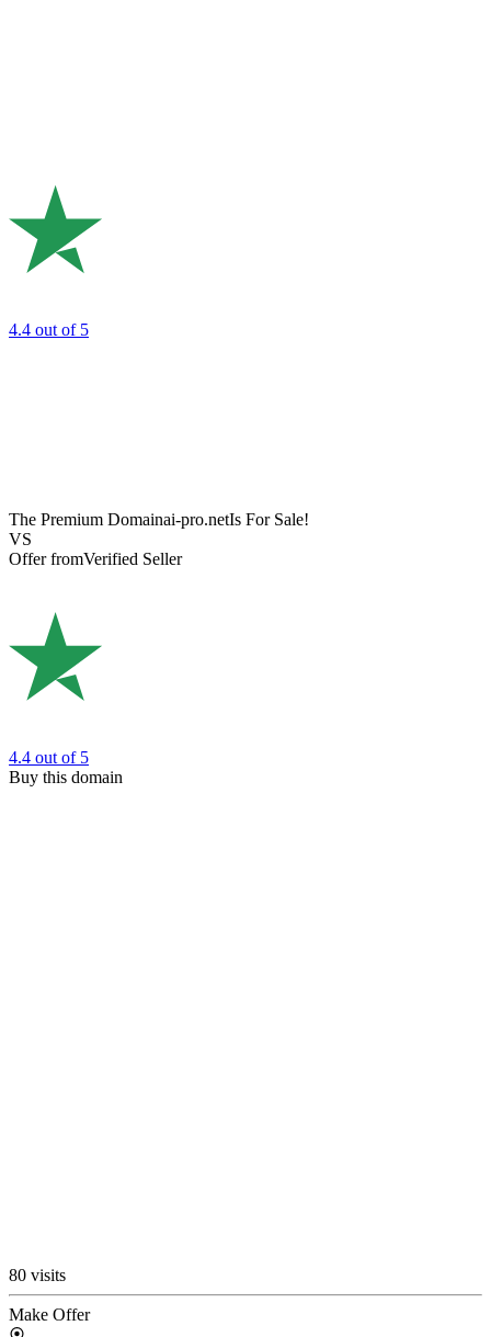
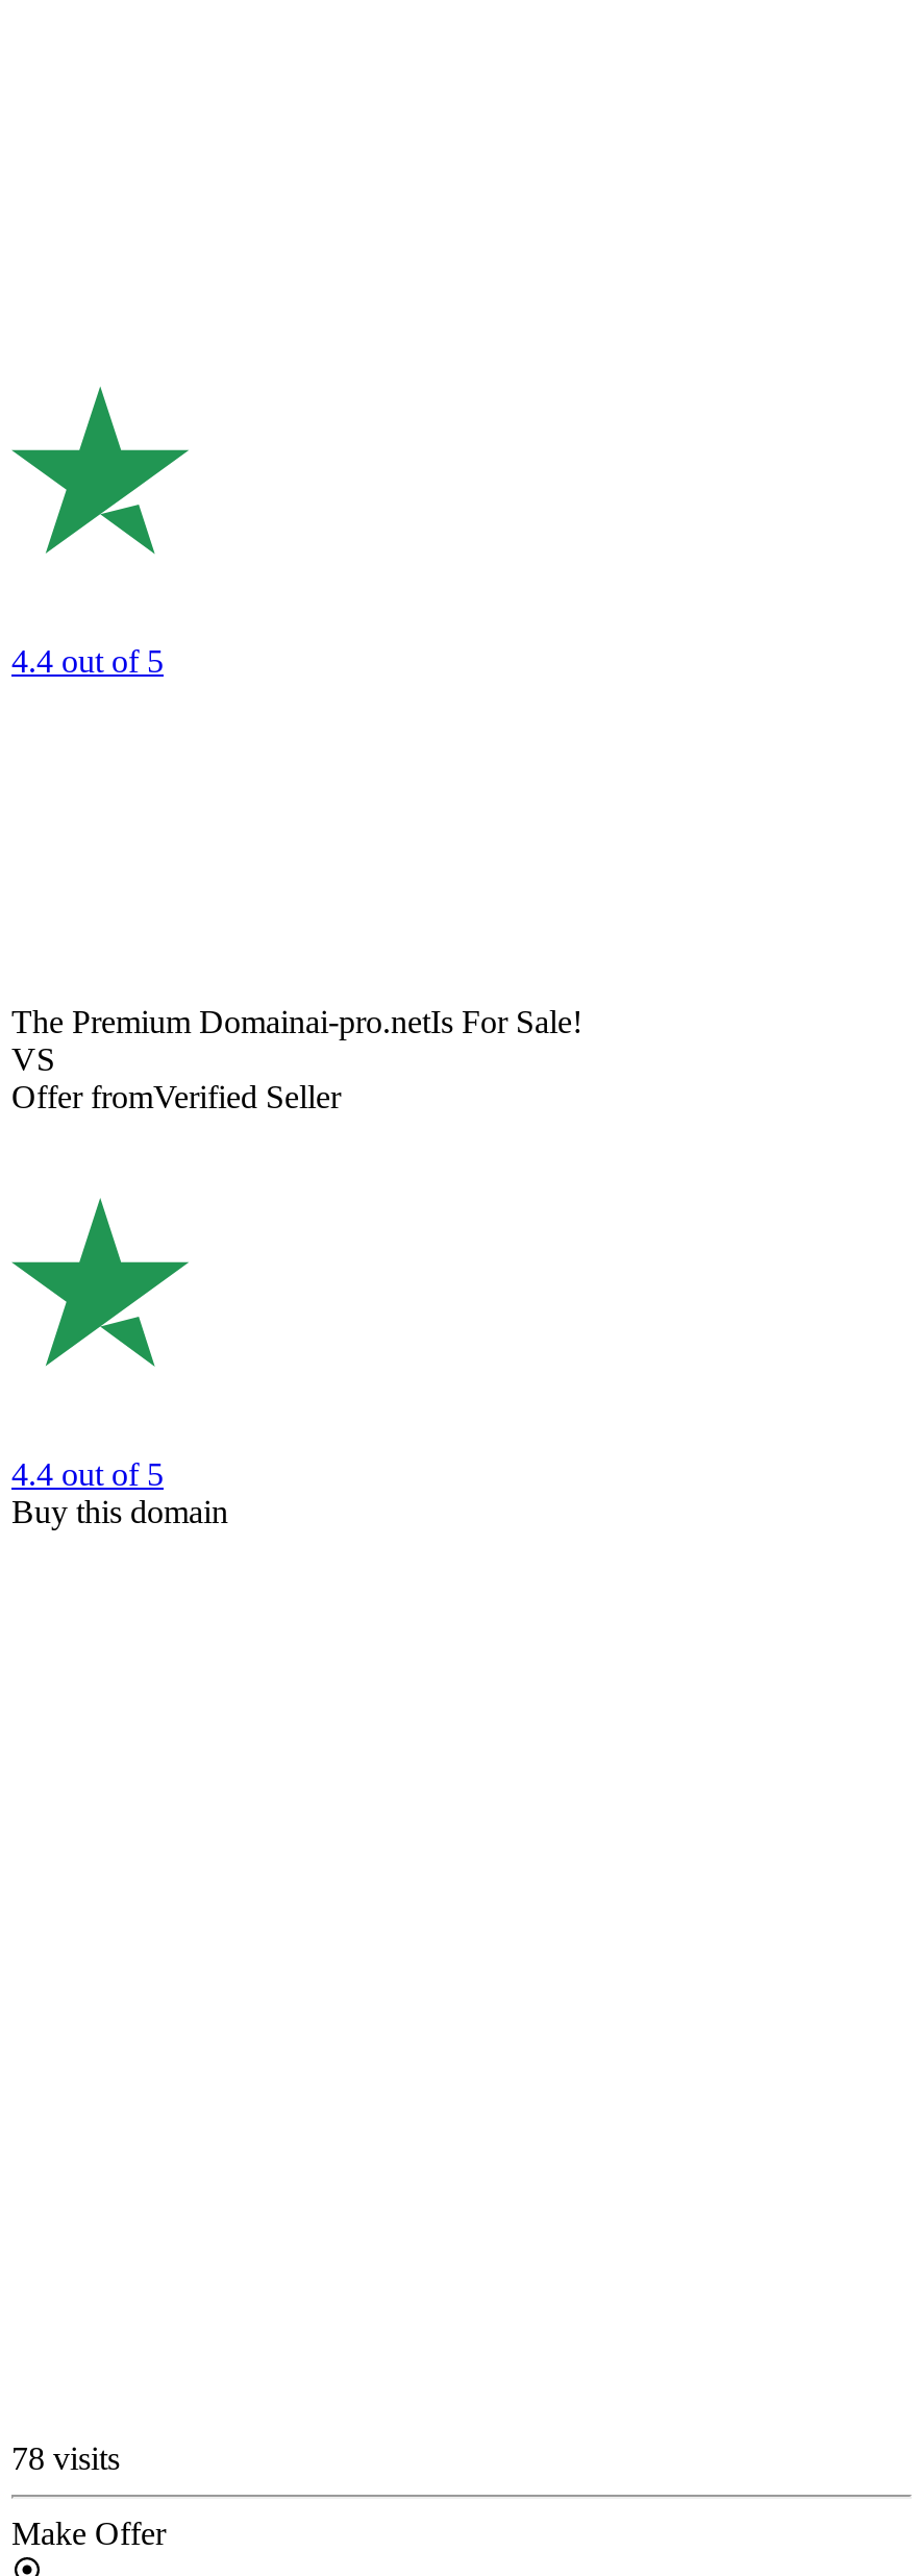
- 80 visits
+ 78 visits
